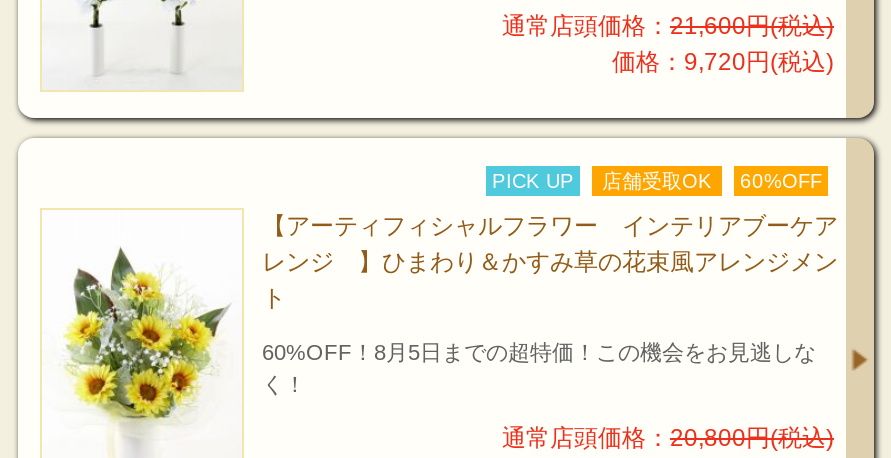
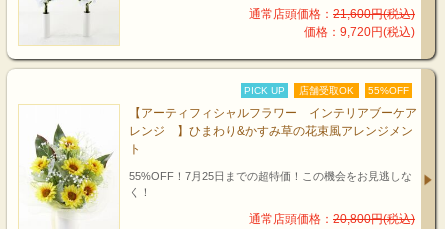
- PICK UP 店舗受取OK 60%OFF
+ PICK UP 店舗受取OK 55%OFF

- レンジ 】ひまわり＆かすみ草の花束風アレンジメン
+ レンジ 】ひまわり&かすみ草の花束風アレンジメン

- 60%OFF！8月5日までの超特価！この機会をお見逃しな
+ 55%OFF！7月25日までの超特価！この機会をお見逃しな
